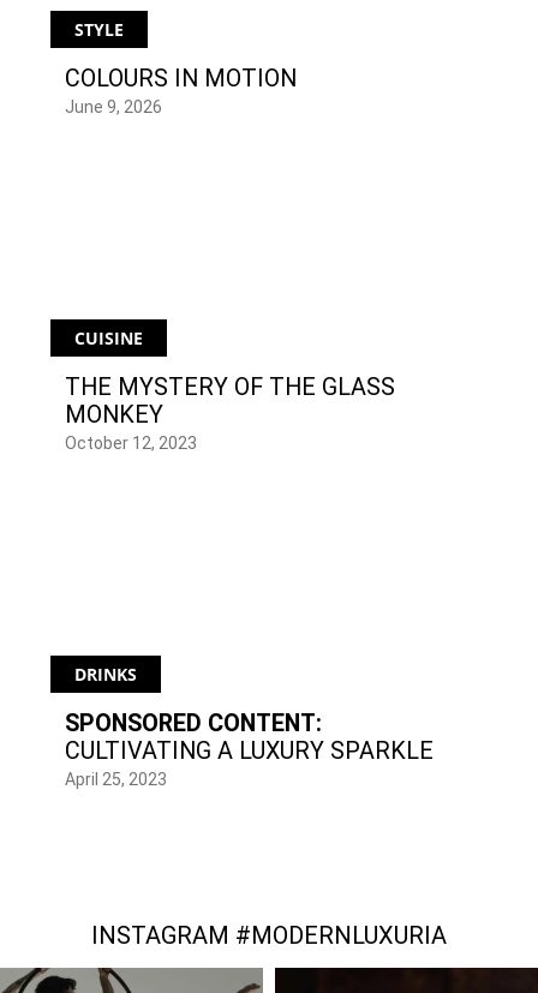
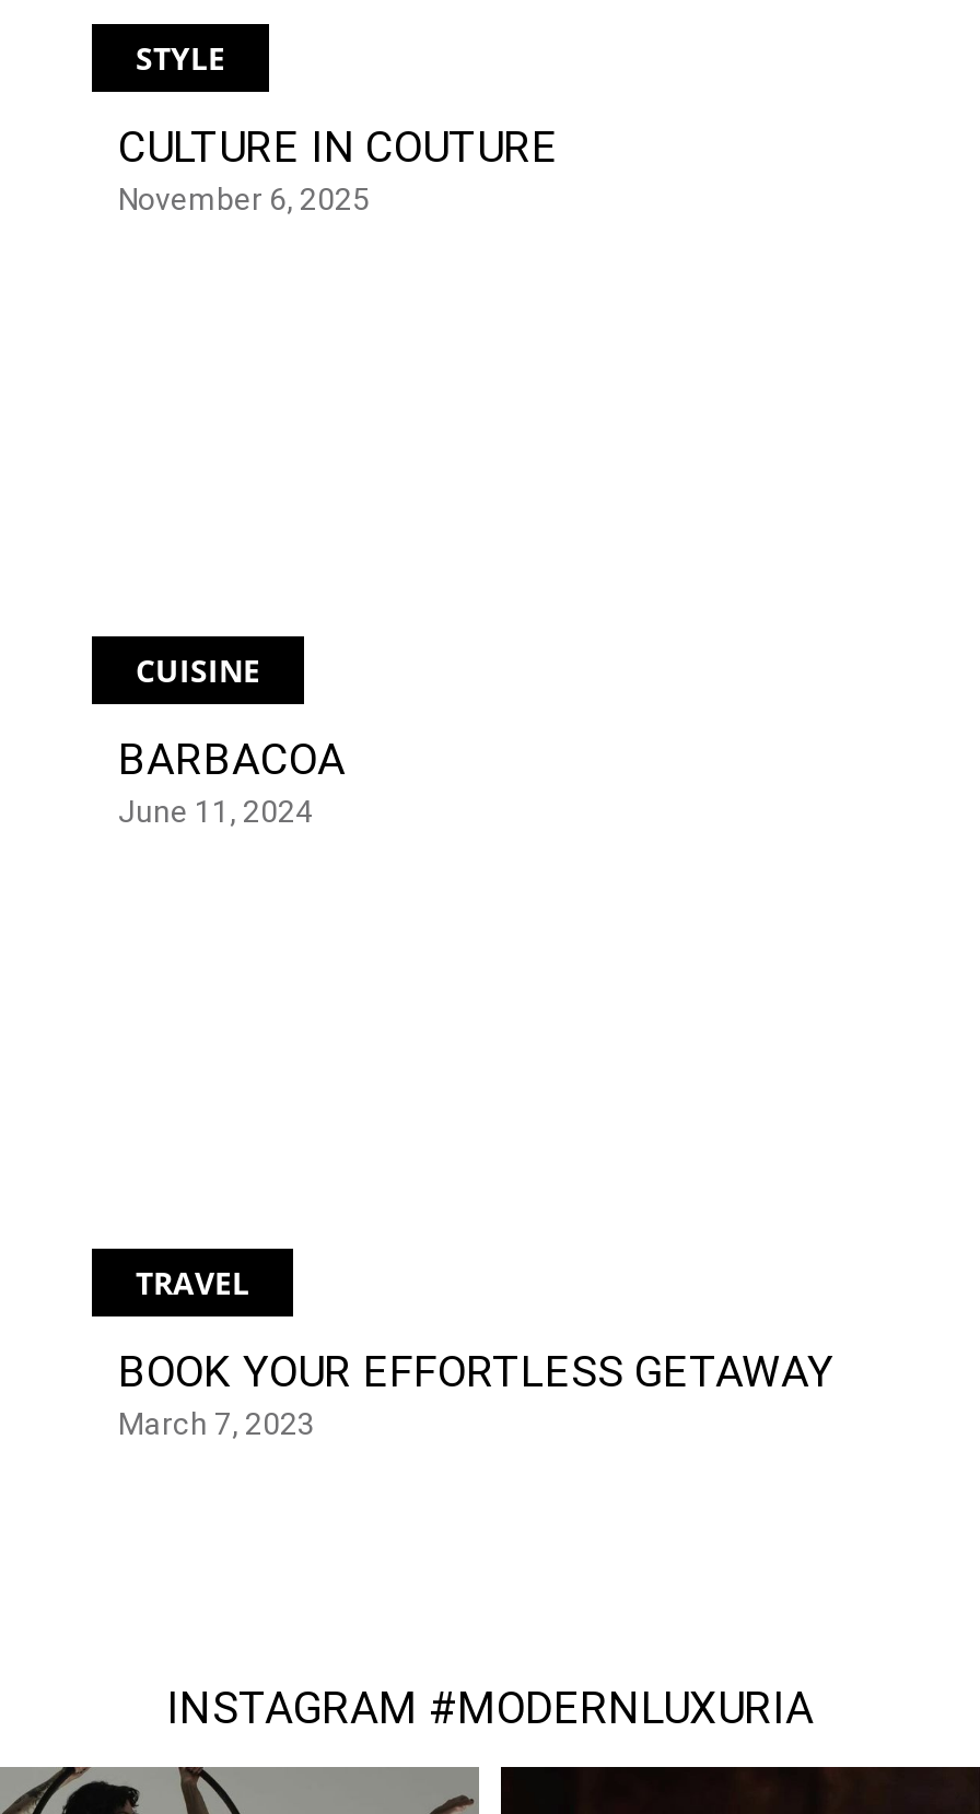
- COLOURS IN MOTION
- June 9, 2026
+ CULTURE IN COUTURE
+ November 6, 2025

moved down: CUISINE

- THE MYSTERY OF THE GLASS
- MONKEY
- October 12, 2023
+ BARBACOA
+ June 11, 2024

- DRINKS
+ TRAVEL

- SPONSORED CONTENT:
- CULTIVATING A LUXURY SPARKLE
- April 25, 2023
+ BOOK YOUR EFFORTLESS GETAWAY
+ March 7, 2023
